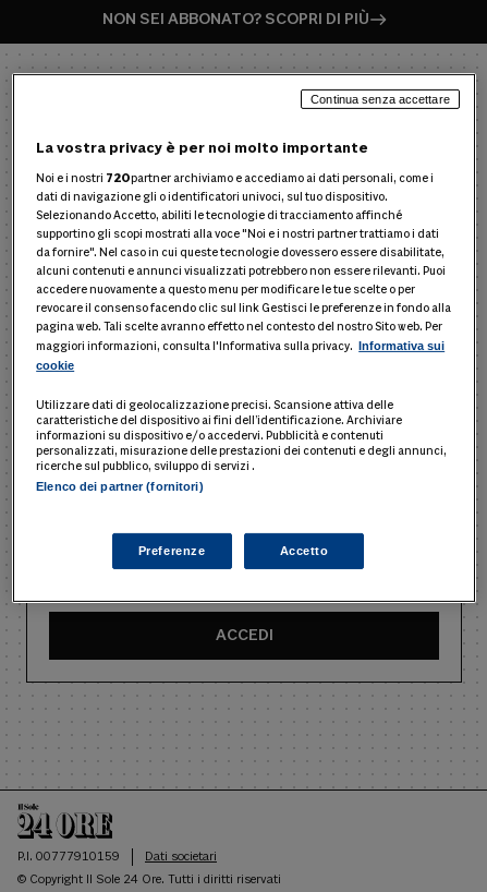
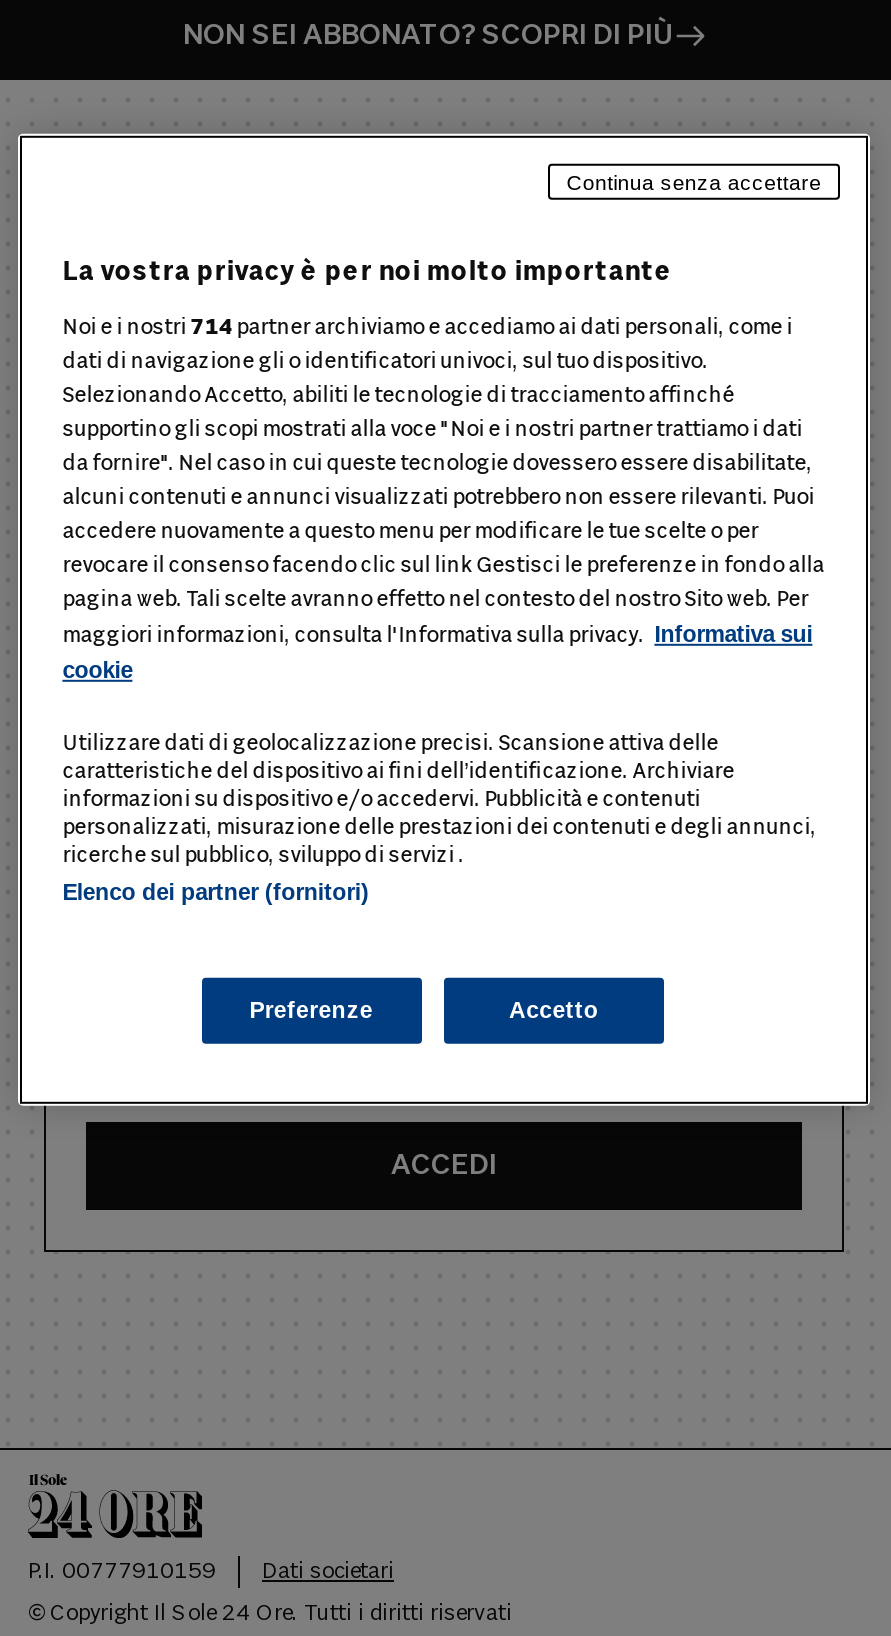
- Noi e i nostri 720 partner archiviamo e accediamo ai dati personali, come i
+ Noi e i nostri 714 partner archiviamo e accediamo ai dati personali, come i
